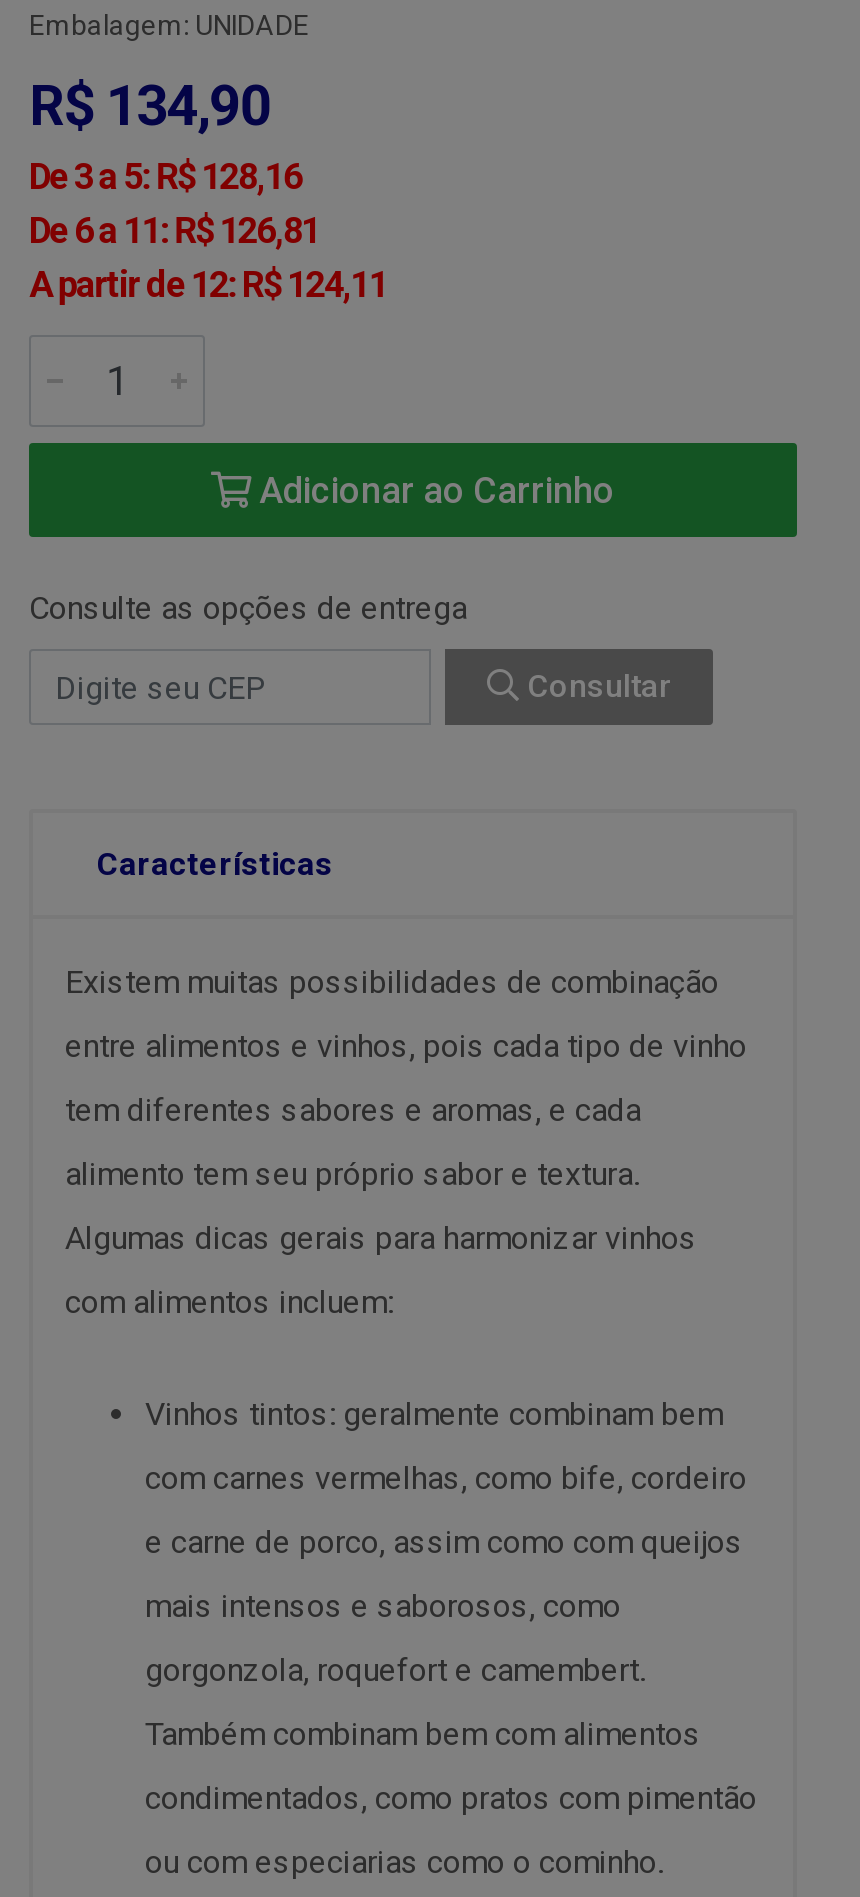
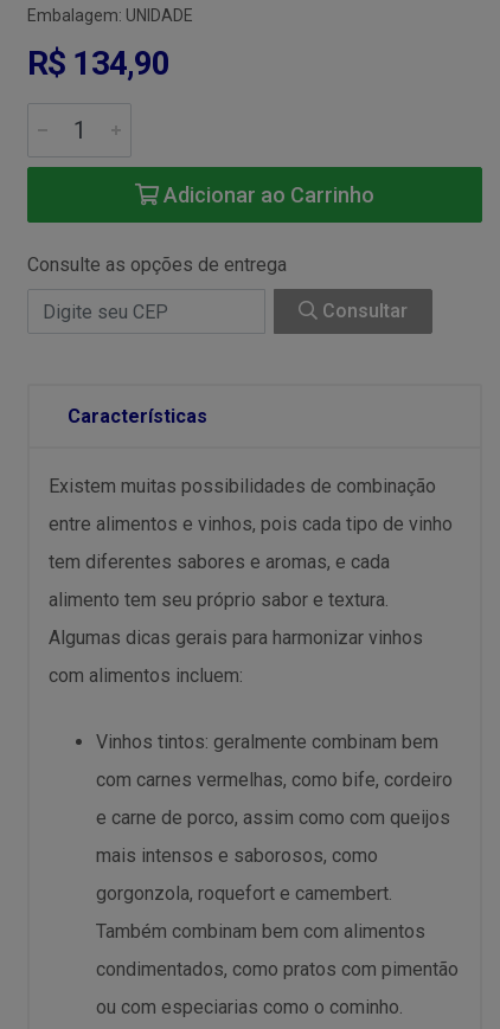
- De 3 a 5: R$ 128,16
- De 6 a 11: R$ 126,81
- A partir de 12: R$ 124,11
